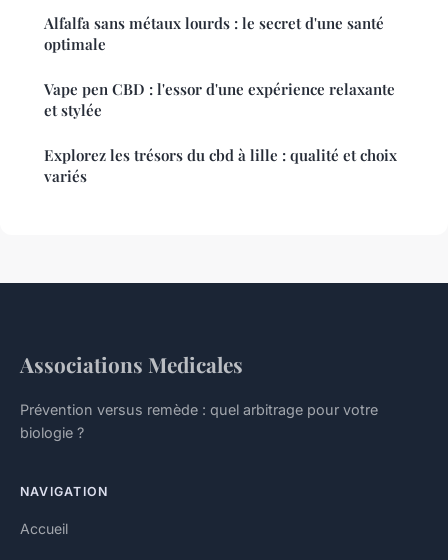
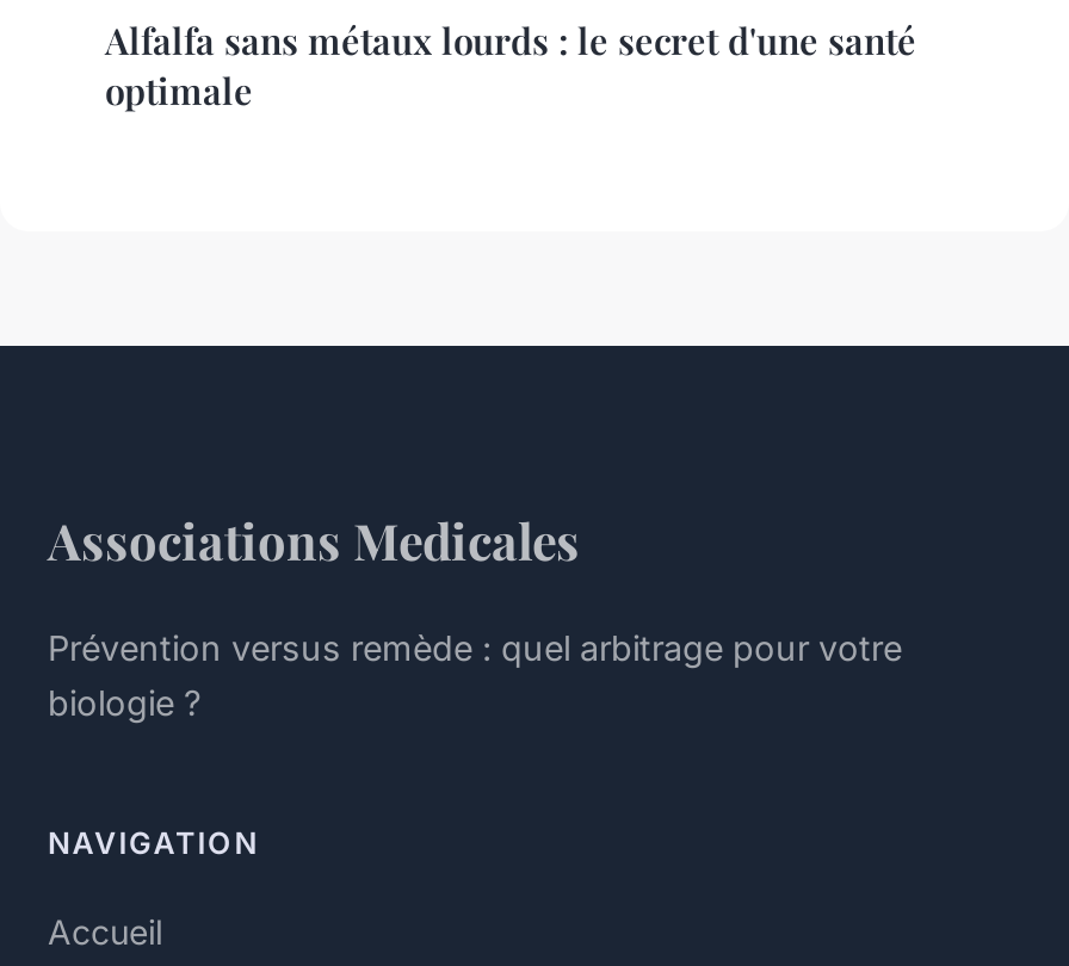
- Vape pen CBD : l'essor d'une expérience relaxante
- et stylée
- Explorez les trésors du cbd à lille : qualité et choix
- variés
